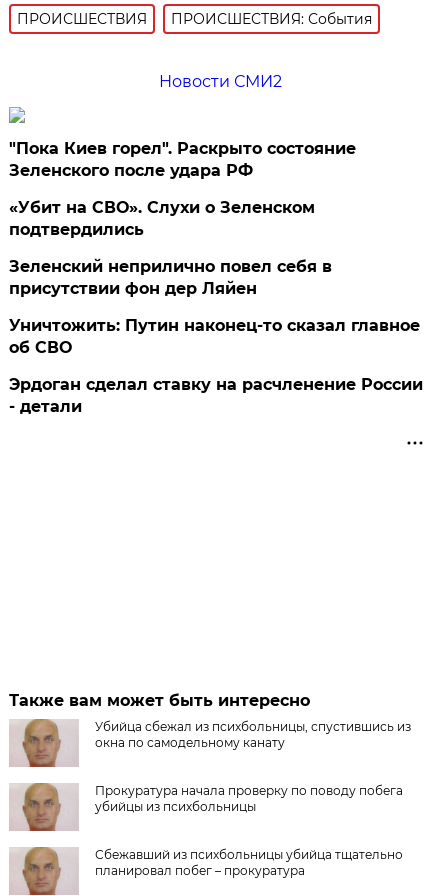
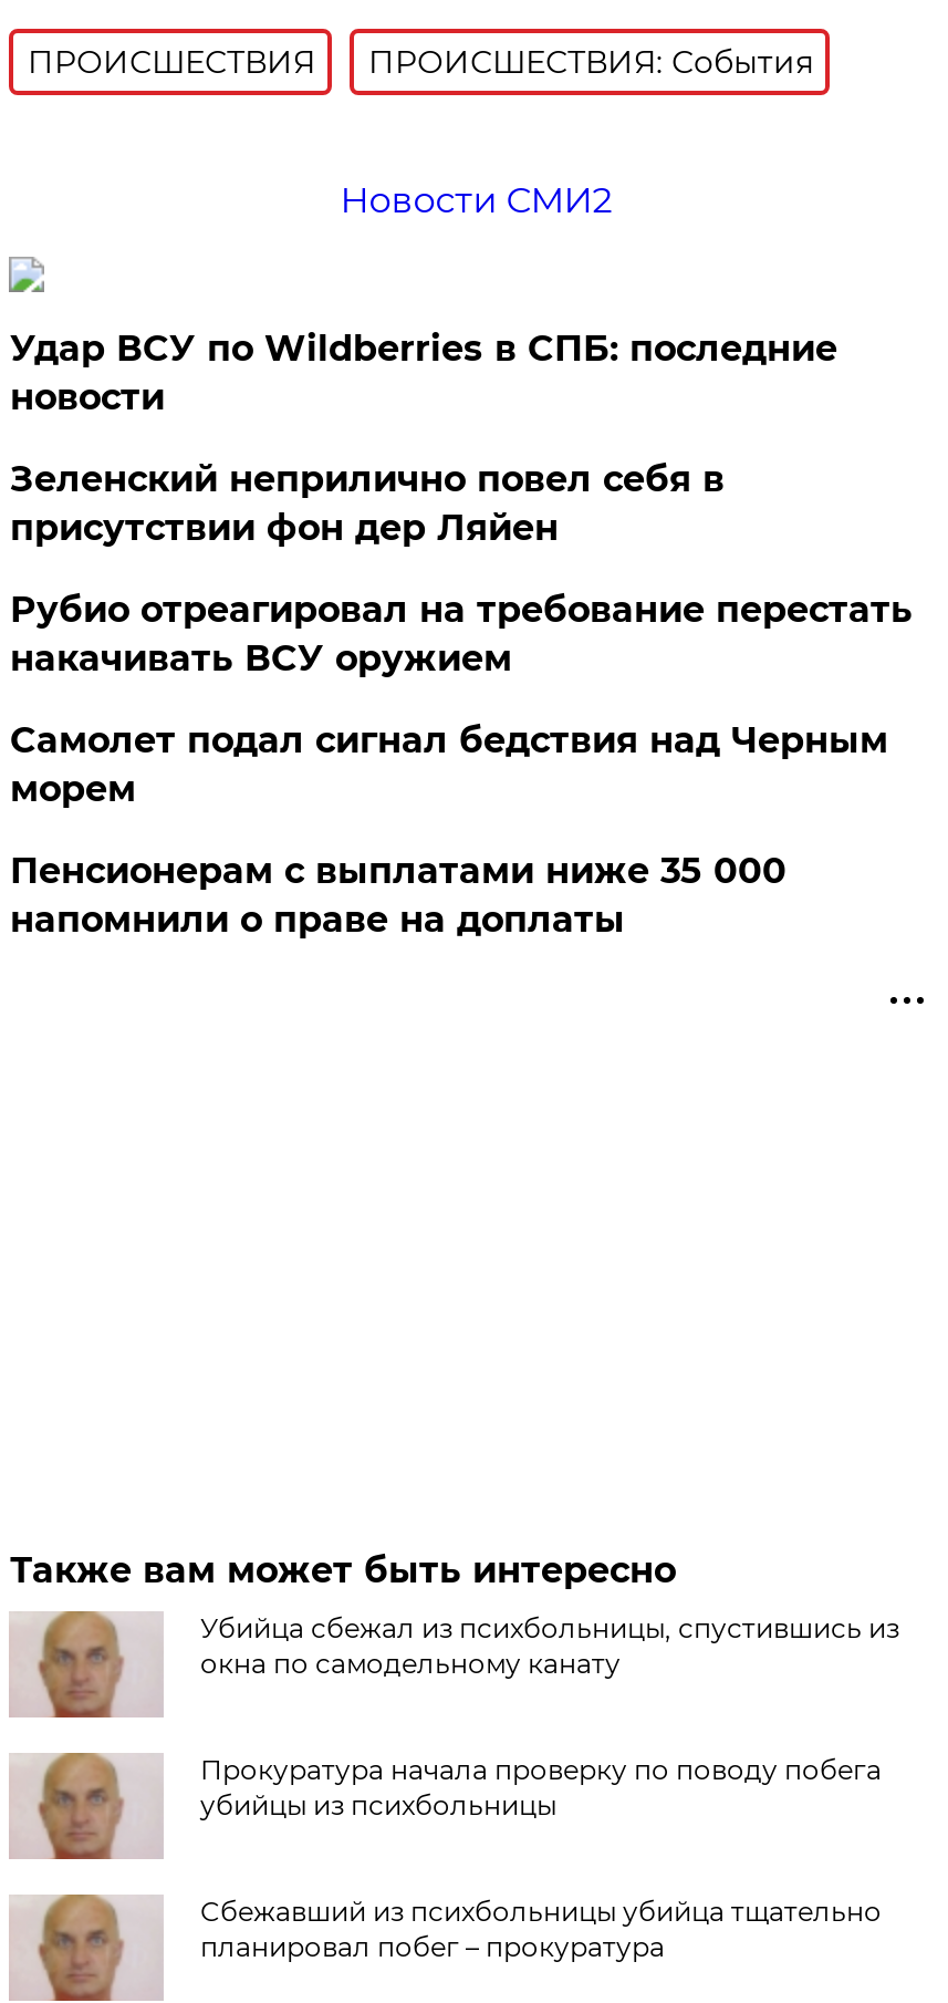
- "Пока Киев горел". Раскрыто состояние
- Зеленского после удара РФ
- «Убит на СВО». Слухи о Зеленском
- подтвердились
+ Удар ВСУ по Wildberries в СПБ: последние
+ новости

moved up: Зеленский неприлично повел cебя в | присутствии фон дер Ляйен

- Уничтожить: Путин наконец-то сказал главное
- об СВО
- Эрдоган сделал ставку на расчленение России
- - детали
+ Рубио отреагировал на требование перестать
+ накачивать ВСУ оружием
+ Самолет подал сигнал бедствия над Черным
+ морем
+ Пенсионерам с выплатами ниже 35 000
+ напомнили о праве на доплаты
